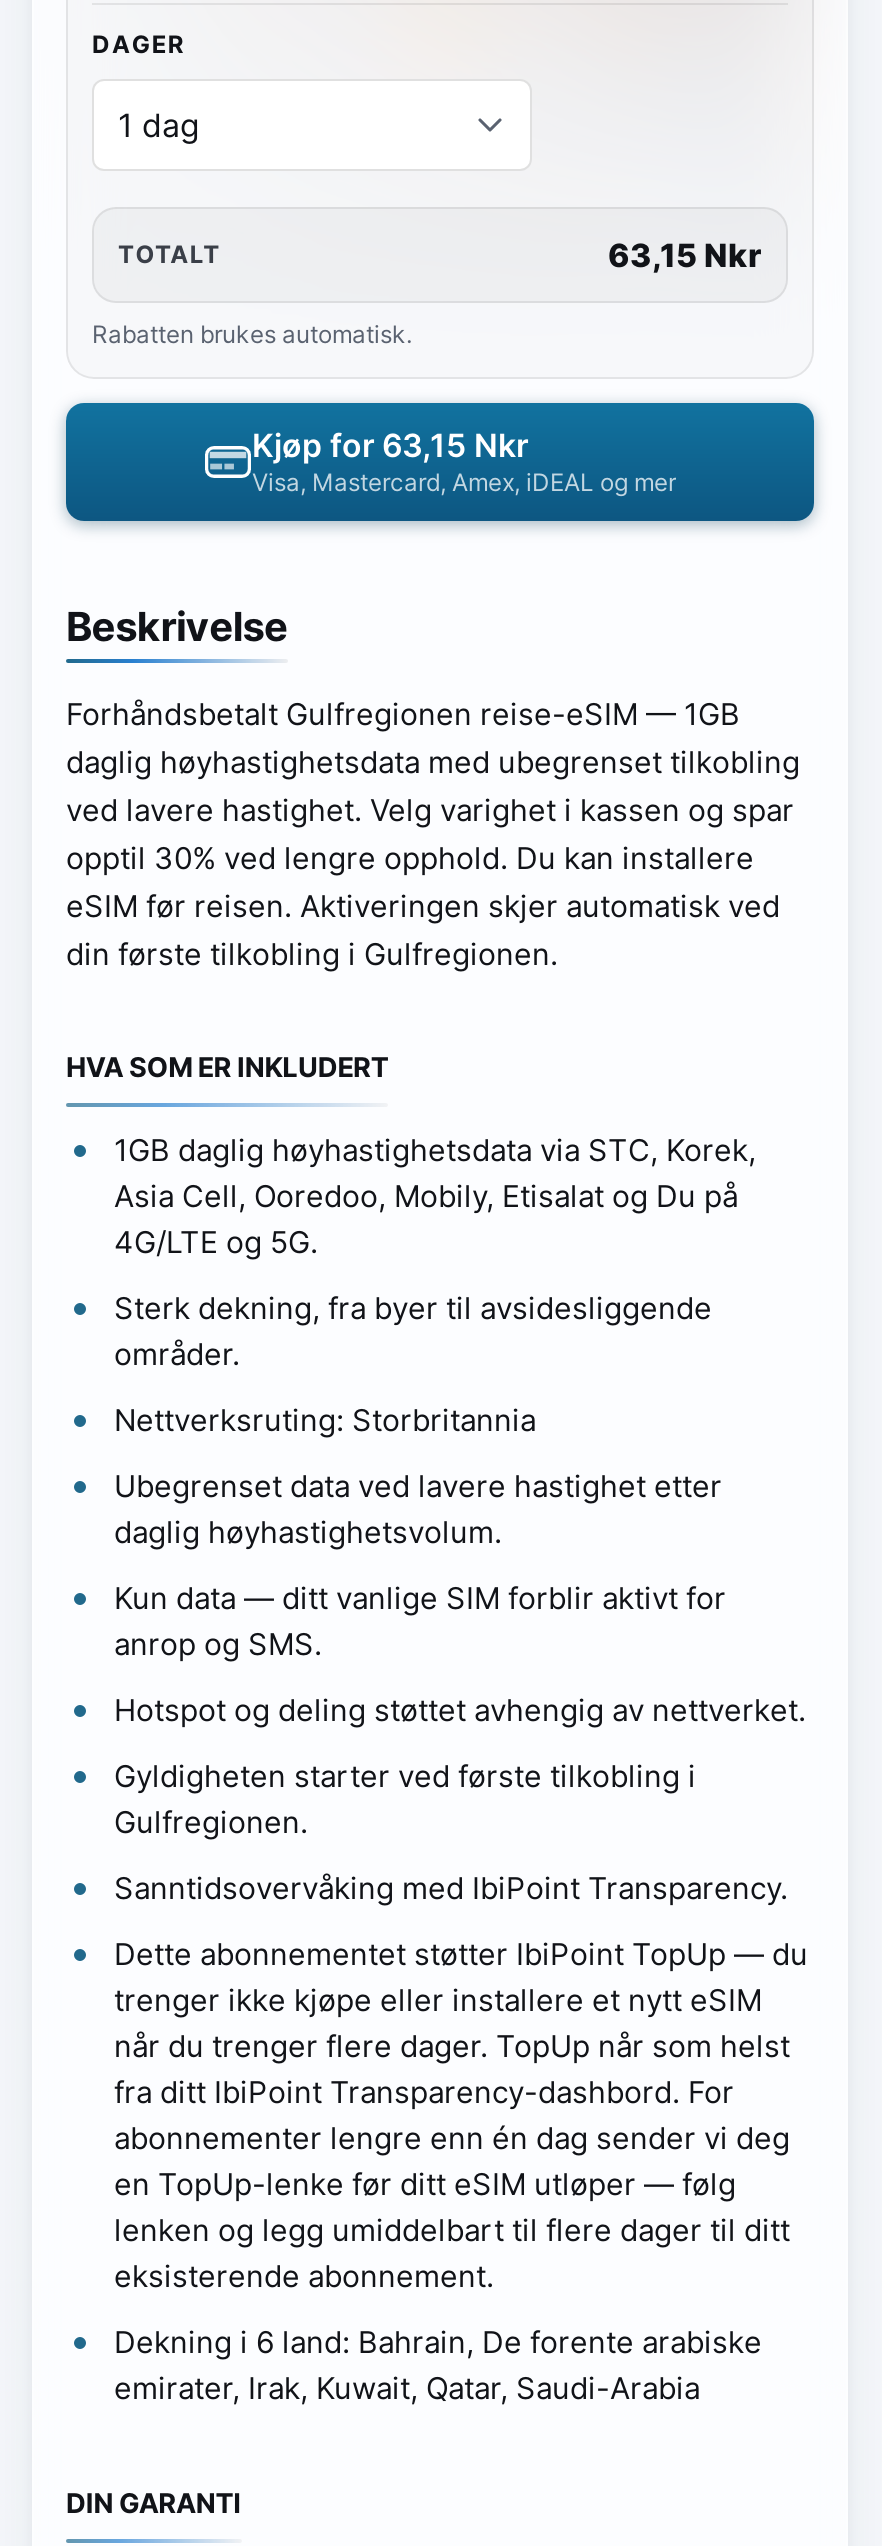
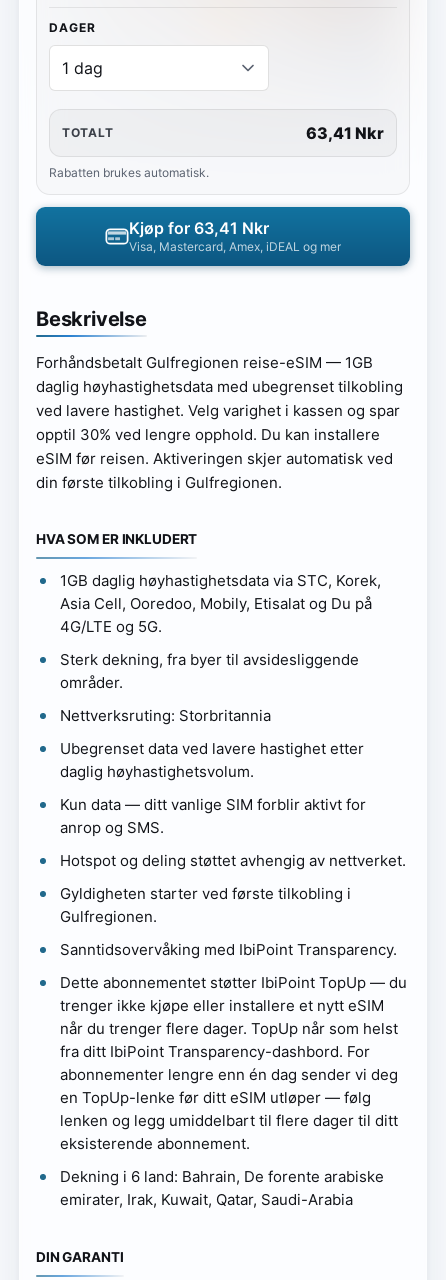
- 63,15 Nkr
+ 63,41 Nkr

- Kjøp for 63,15 Nkr
+ Kjøp for 63,41 Nkr
